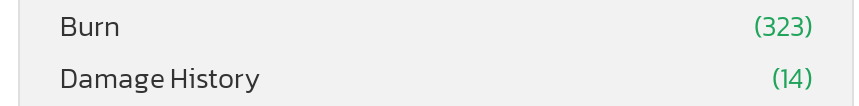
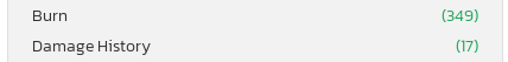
- (323)
+ (349)

- (14)
+ (17)
